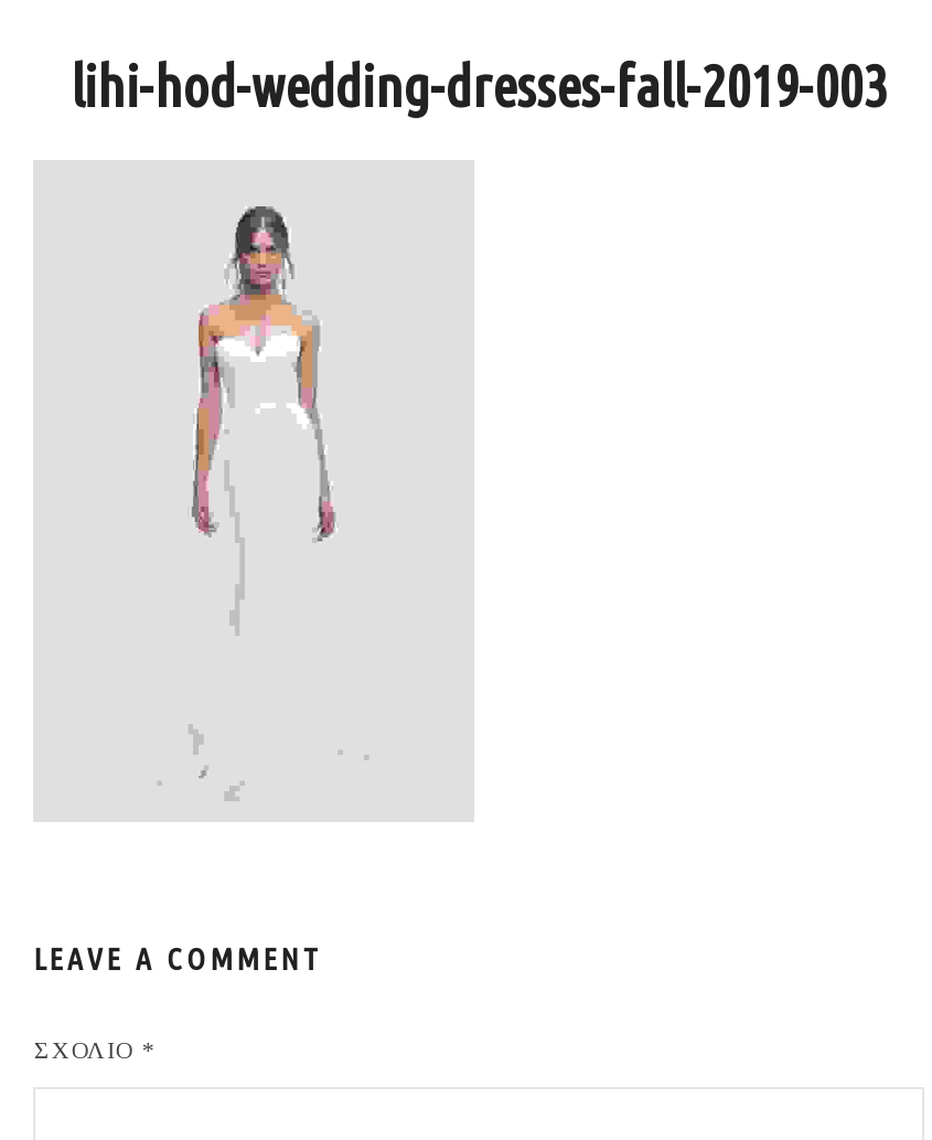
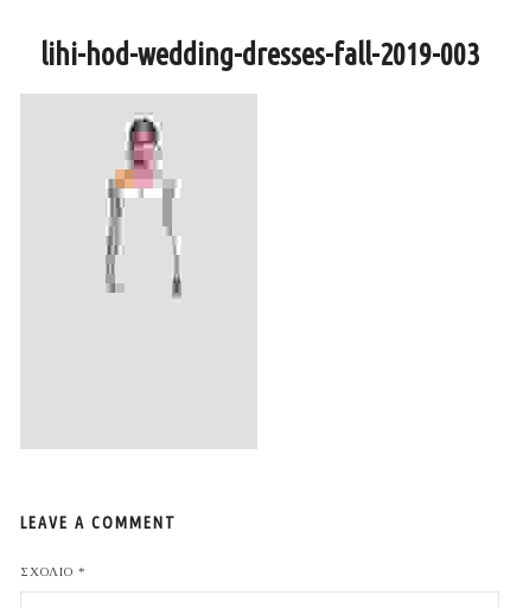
- [image]
+ [image]
